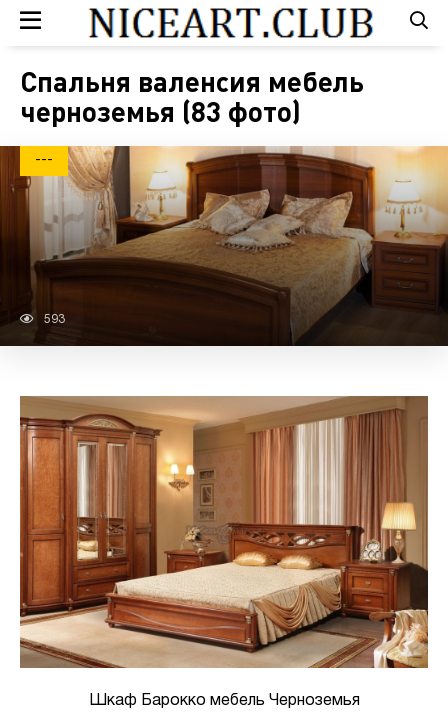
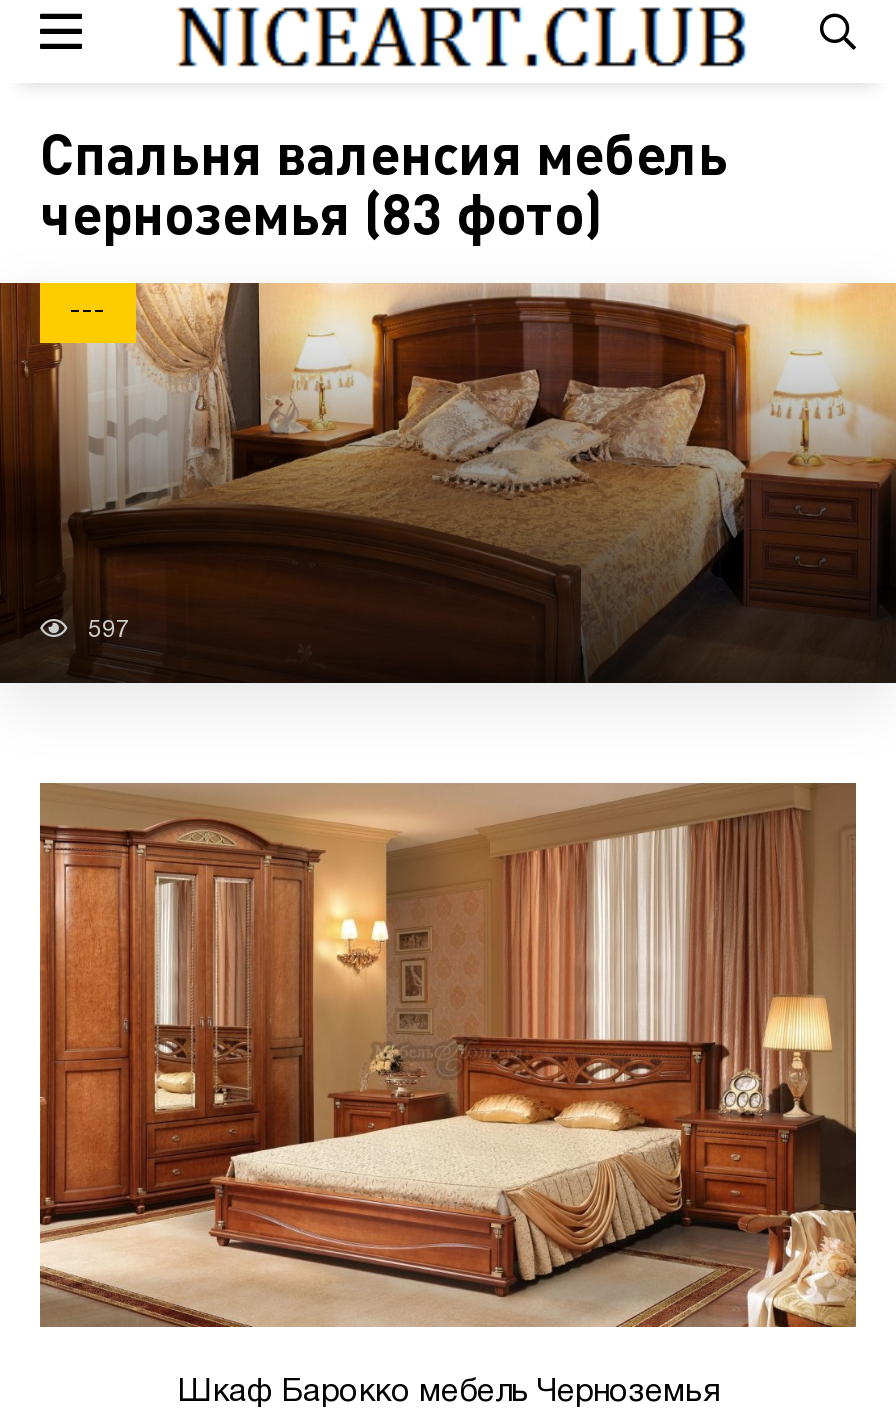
- 593
+ 597
